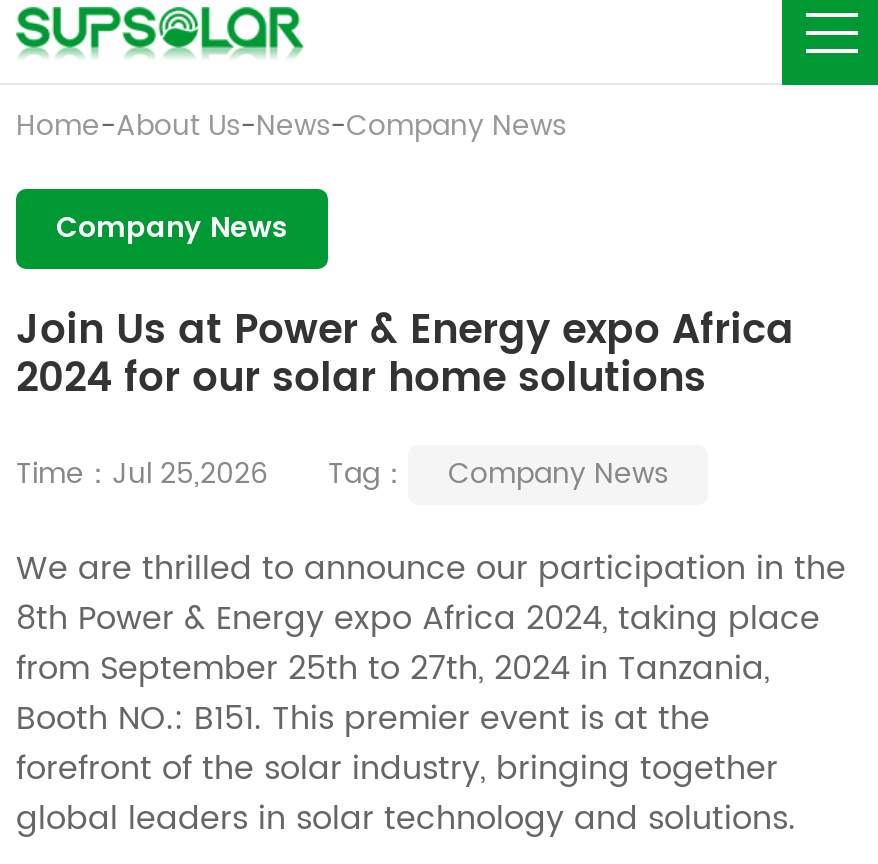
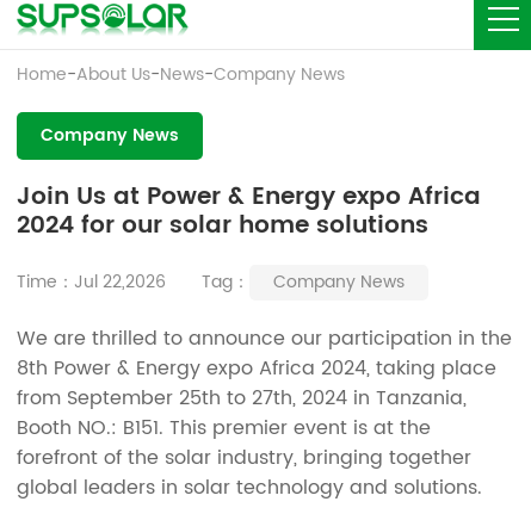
- Time：Jul 25,2026 Tag： Company News
+ Time：Jul 22,2026 Tag： Company News
